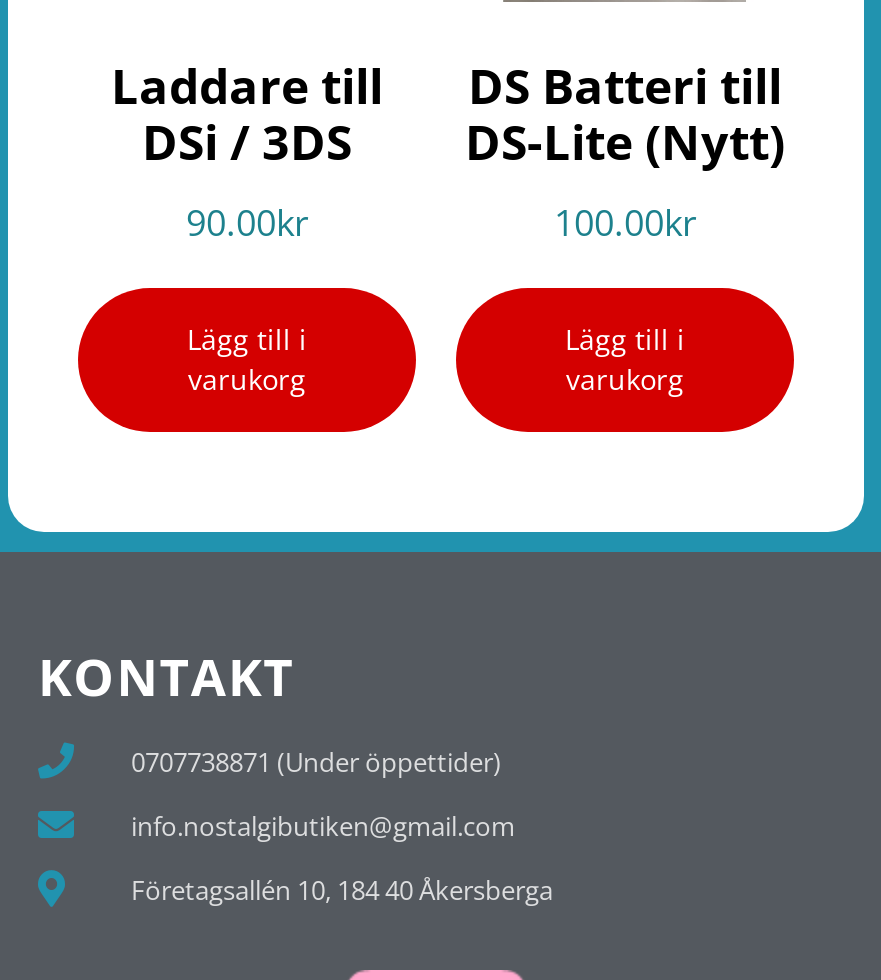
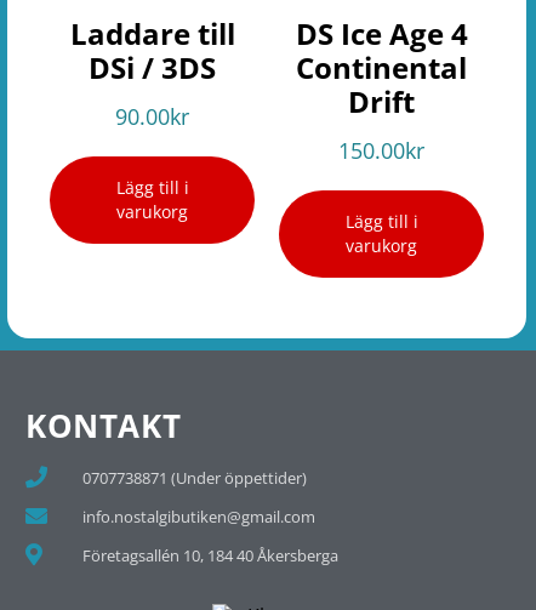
- DS Batteri till
- DS-Lite (Nytt)
- 100.00kr
+ DS Ice Age 4
+ Continental
+ Drift
+ 150.00kr
